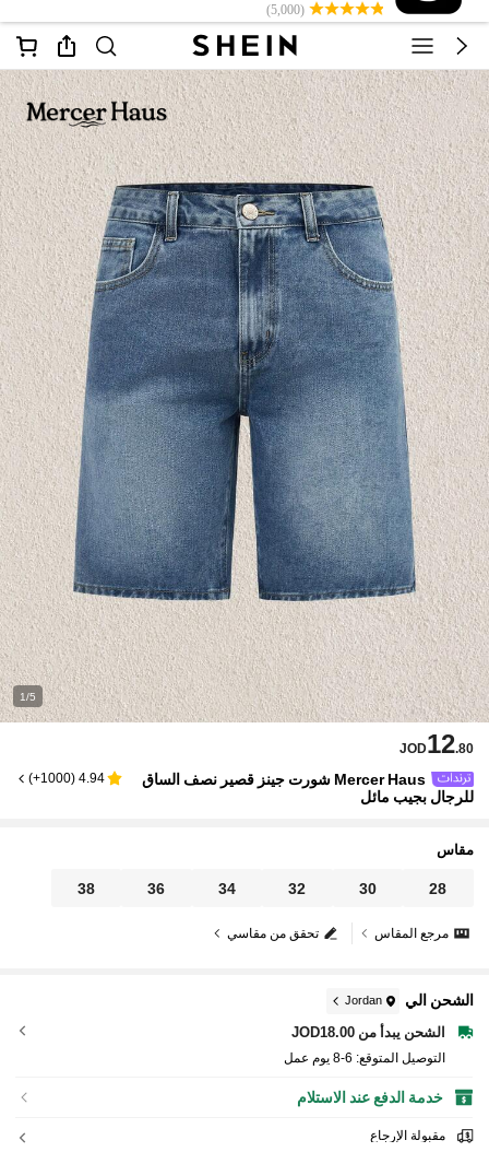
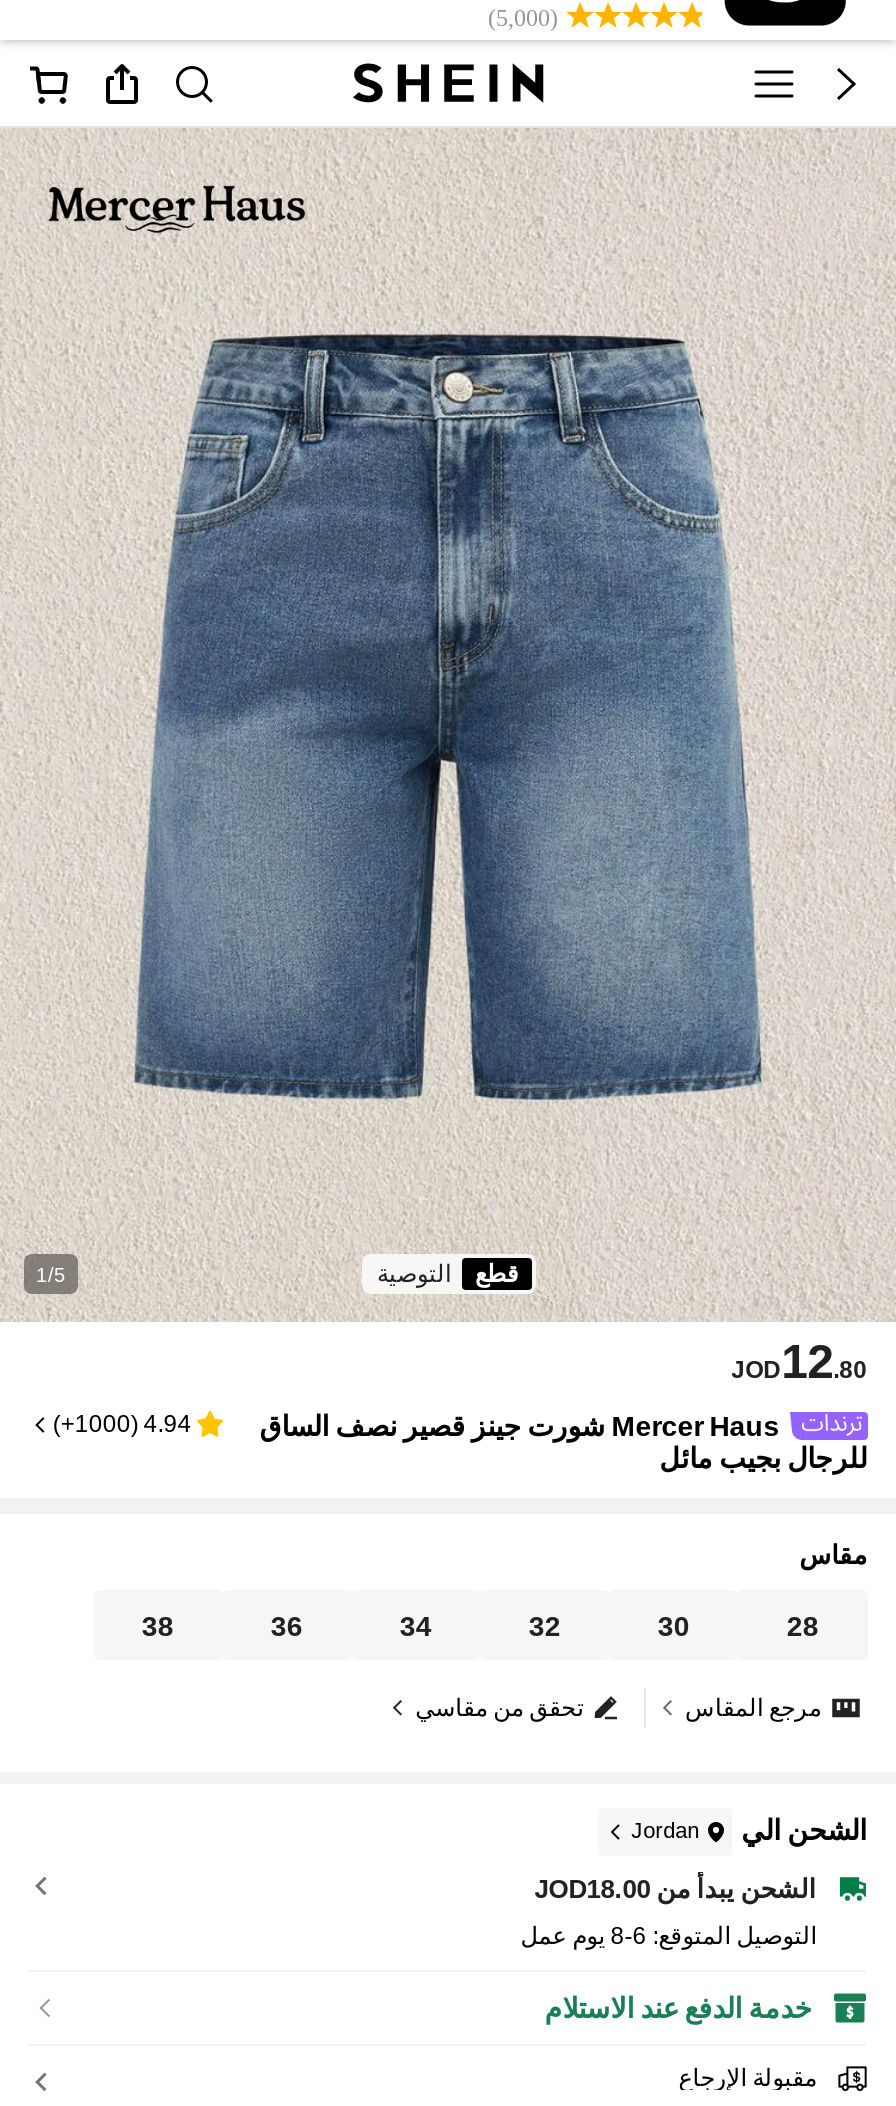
+ قطع
+ التوصية
